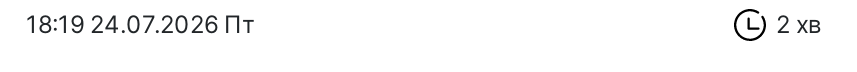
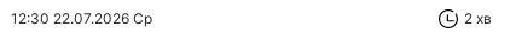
- 18:19 24.07.2026 Пт
+ 12:30 22.07.2026 Ср
